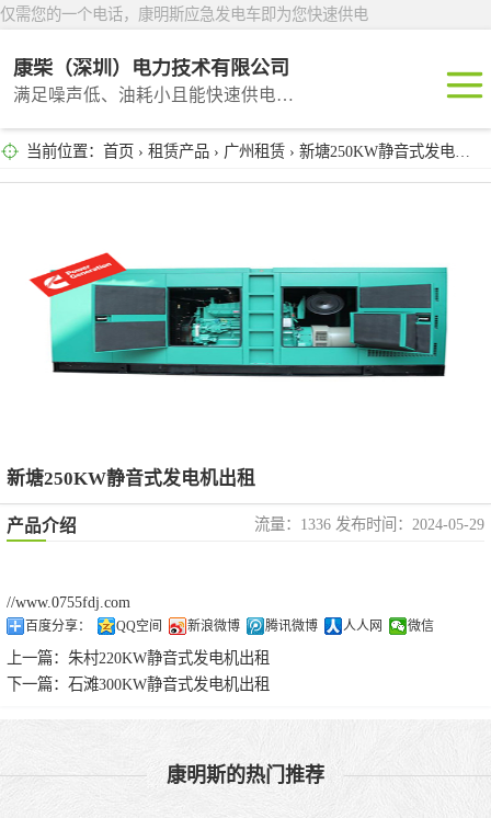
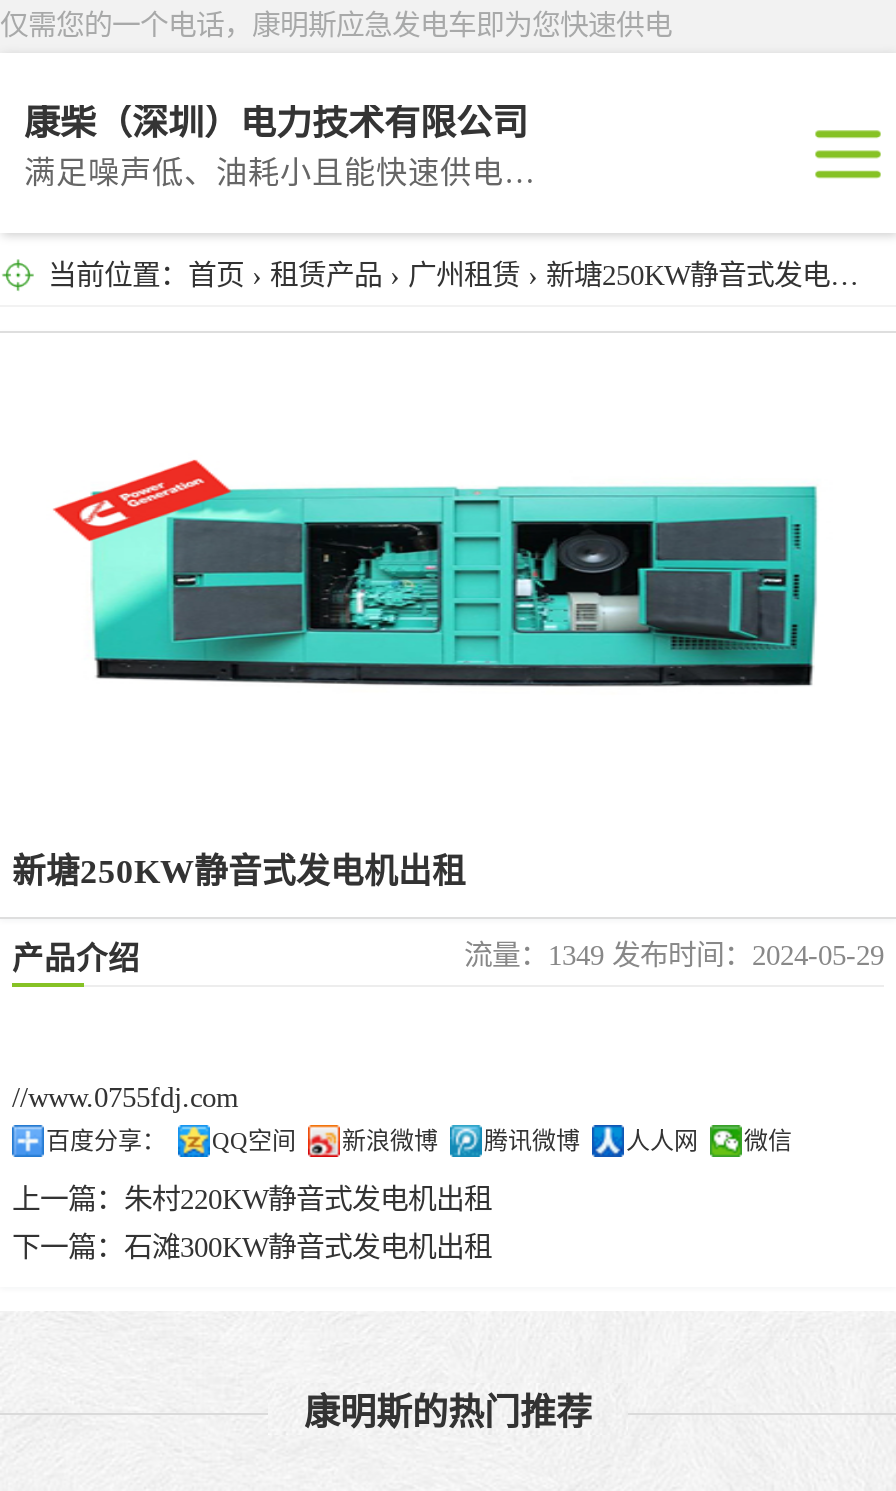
- 流量：1336 发布时间：2024-05-29
+ 流量：1349 发布时间：2024-05-29
